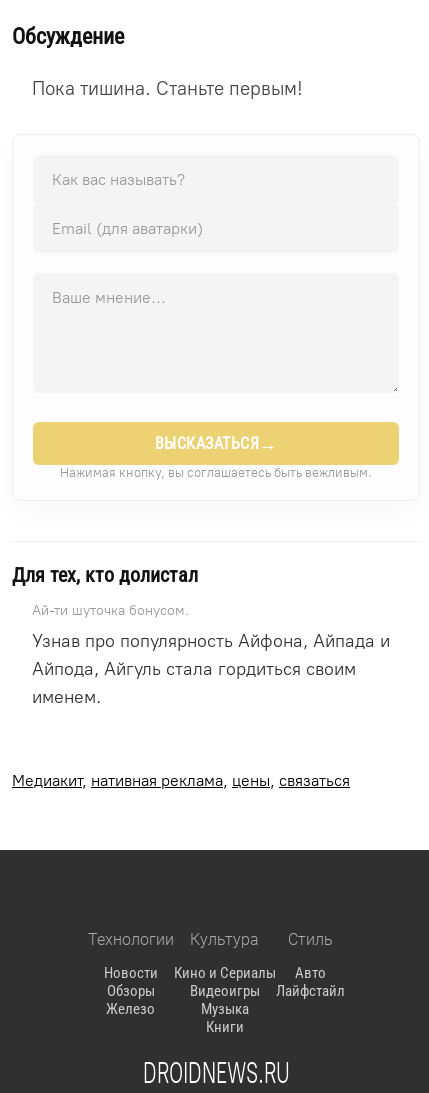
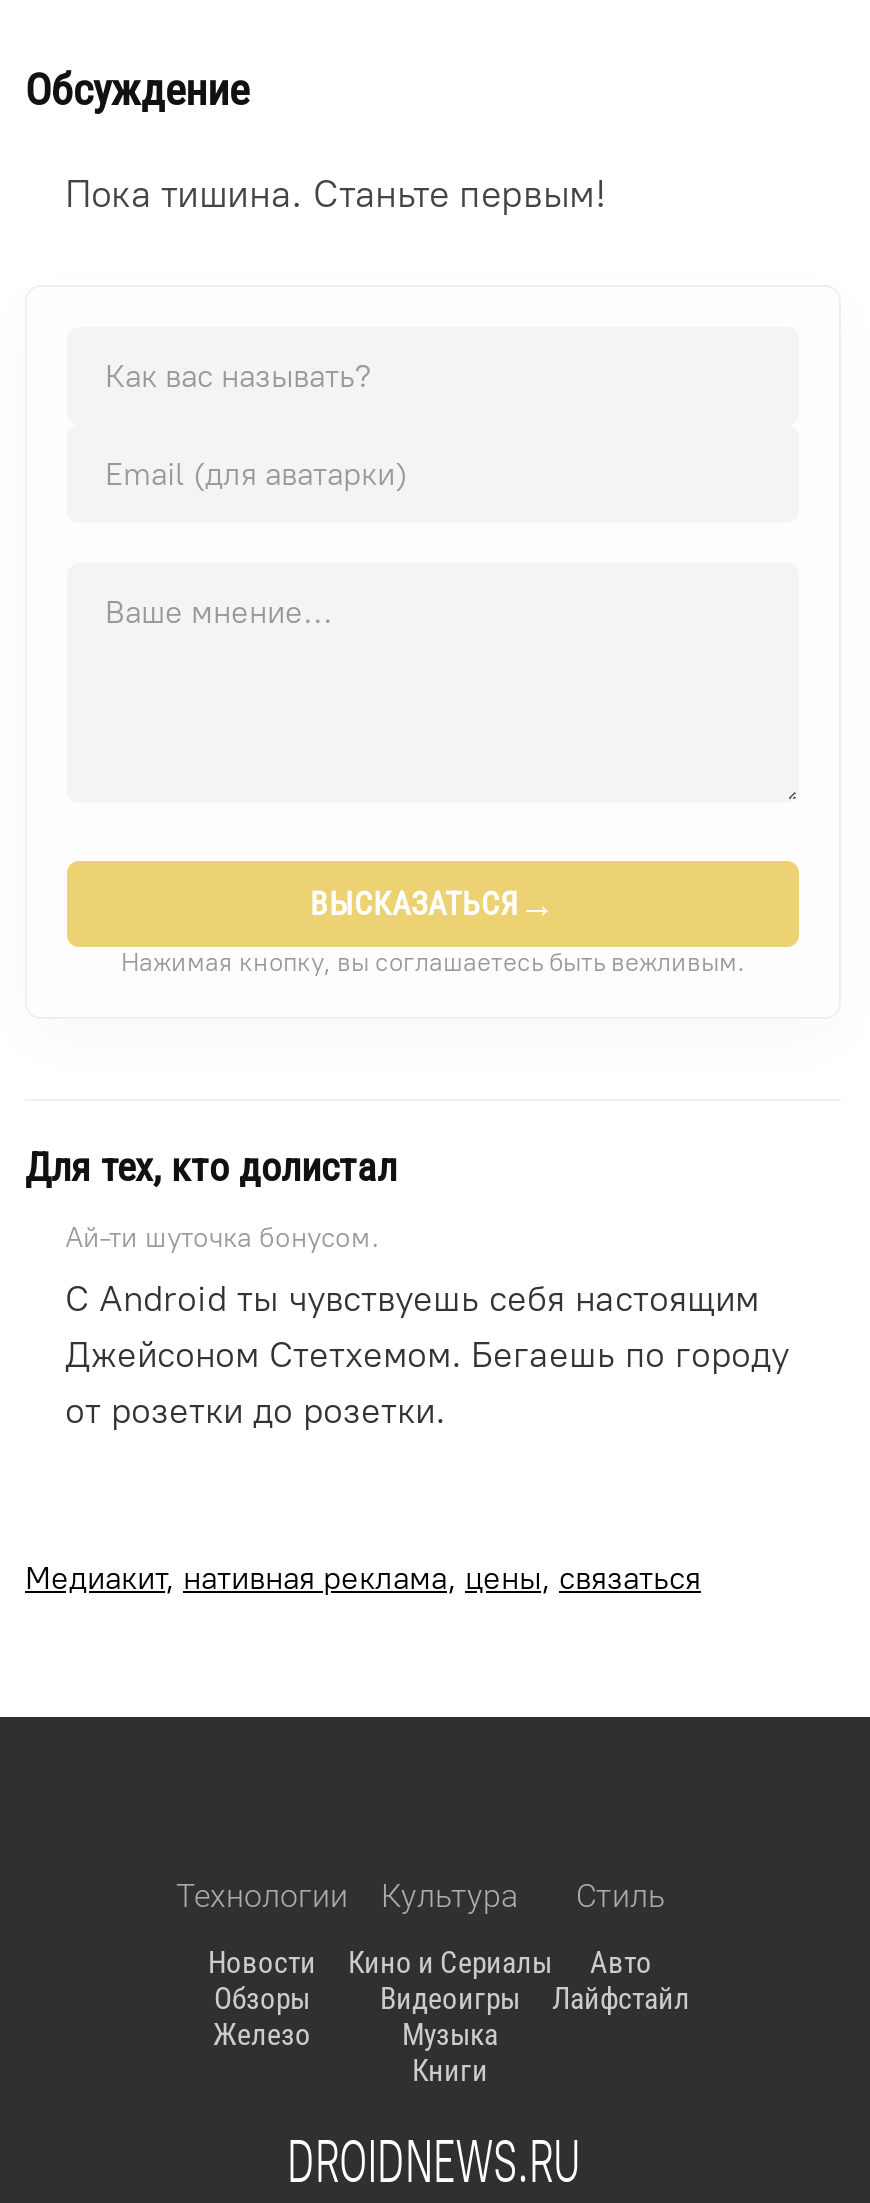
- Узнав про популярность Айфона, Айпада и
- Айпода, Айгуль стала гордиться своим
- именем.
+ С Android ты чувствуешь себя настоящим
+ Джейсоном Стетхемом. Бегаешь по городу
+ от розетки до розетки.
